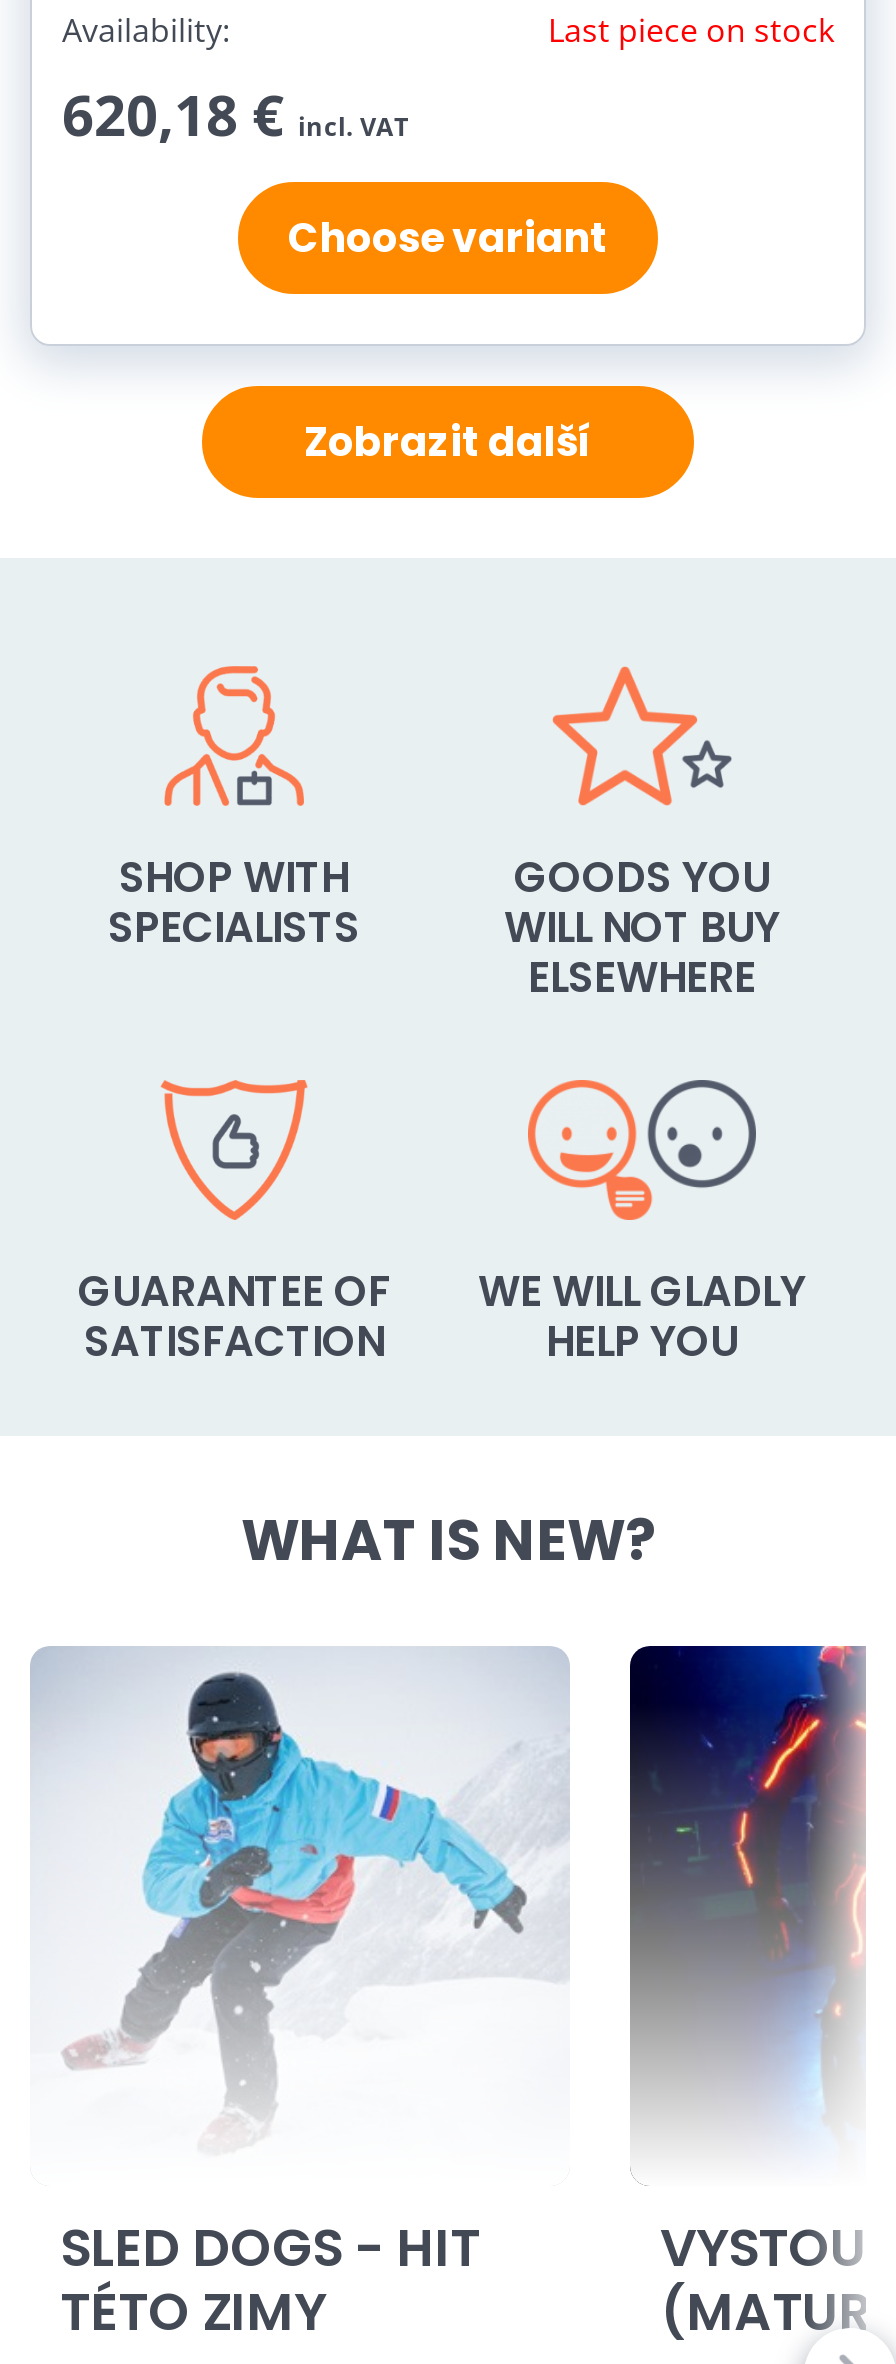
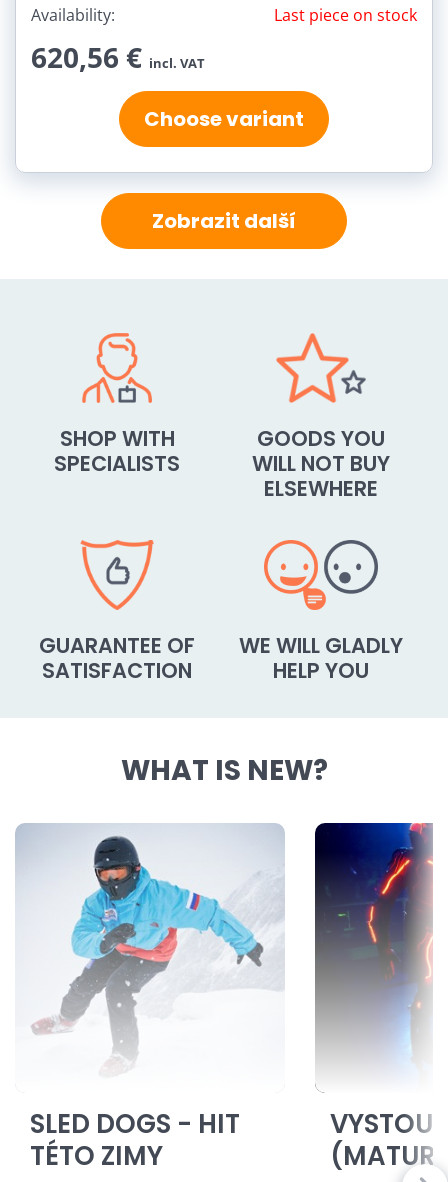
- 620,18 €incl. VAT
+ 620,56 €incl. VAT
